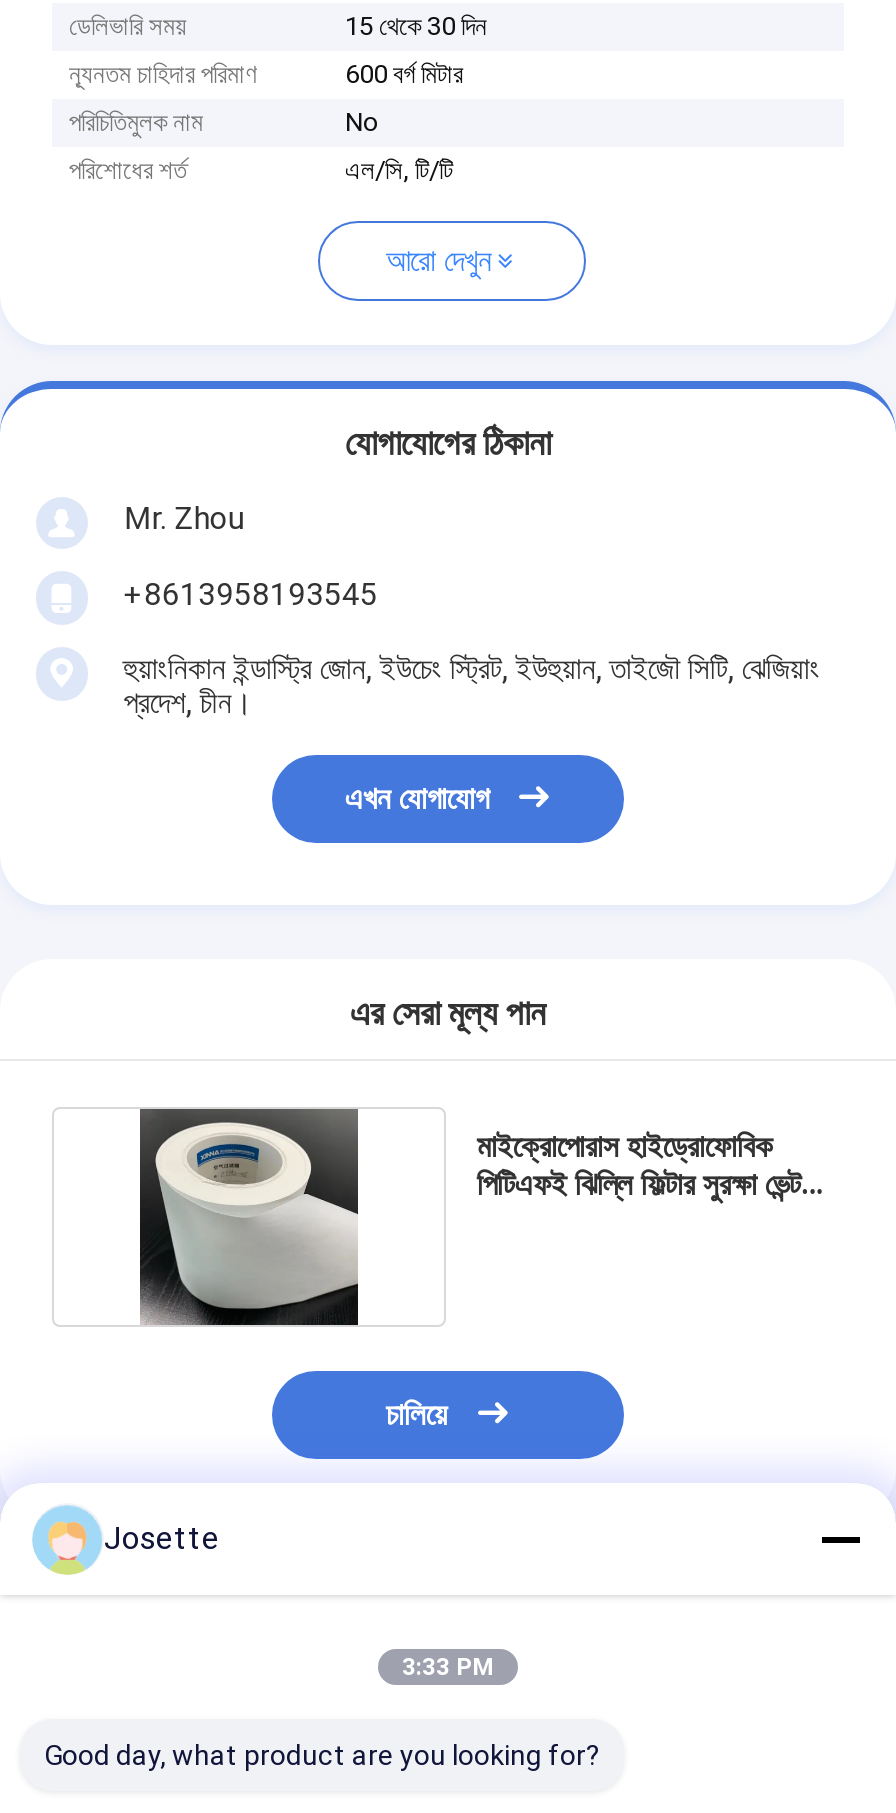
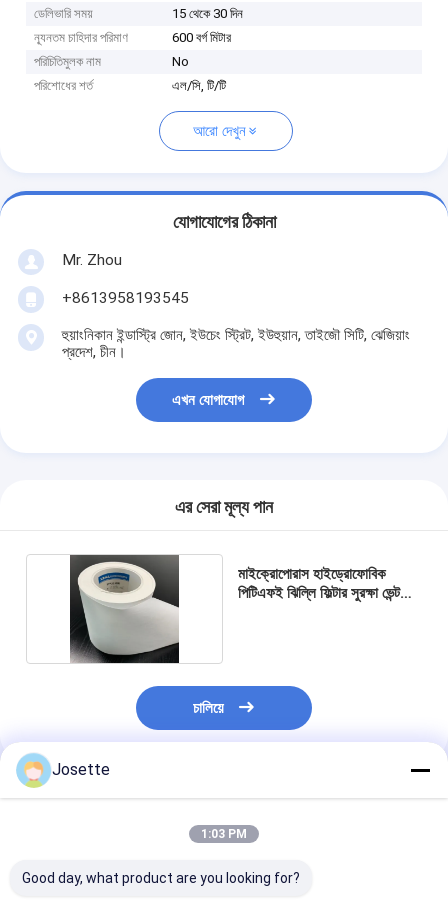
- 3:33 PM
+ 1:03 PM
